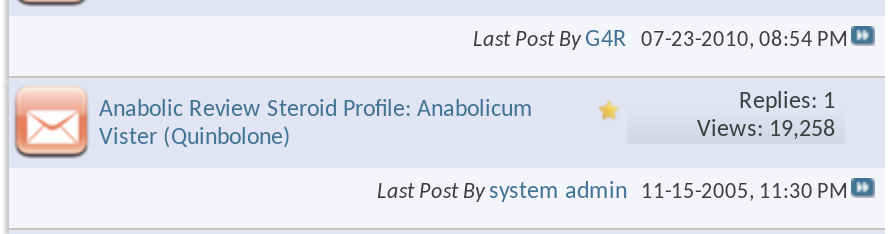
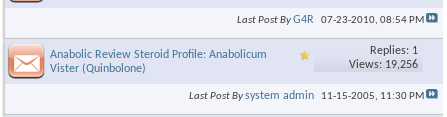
- Views: 19,258
+ Views: 19,256
